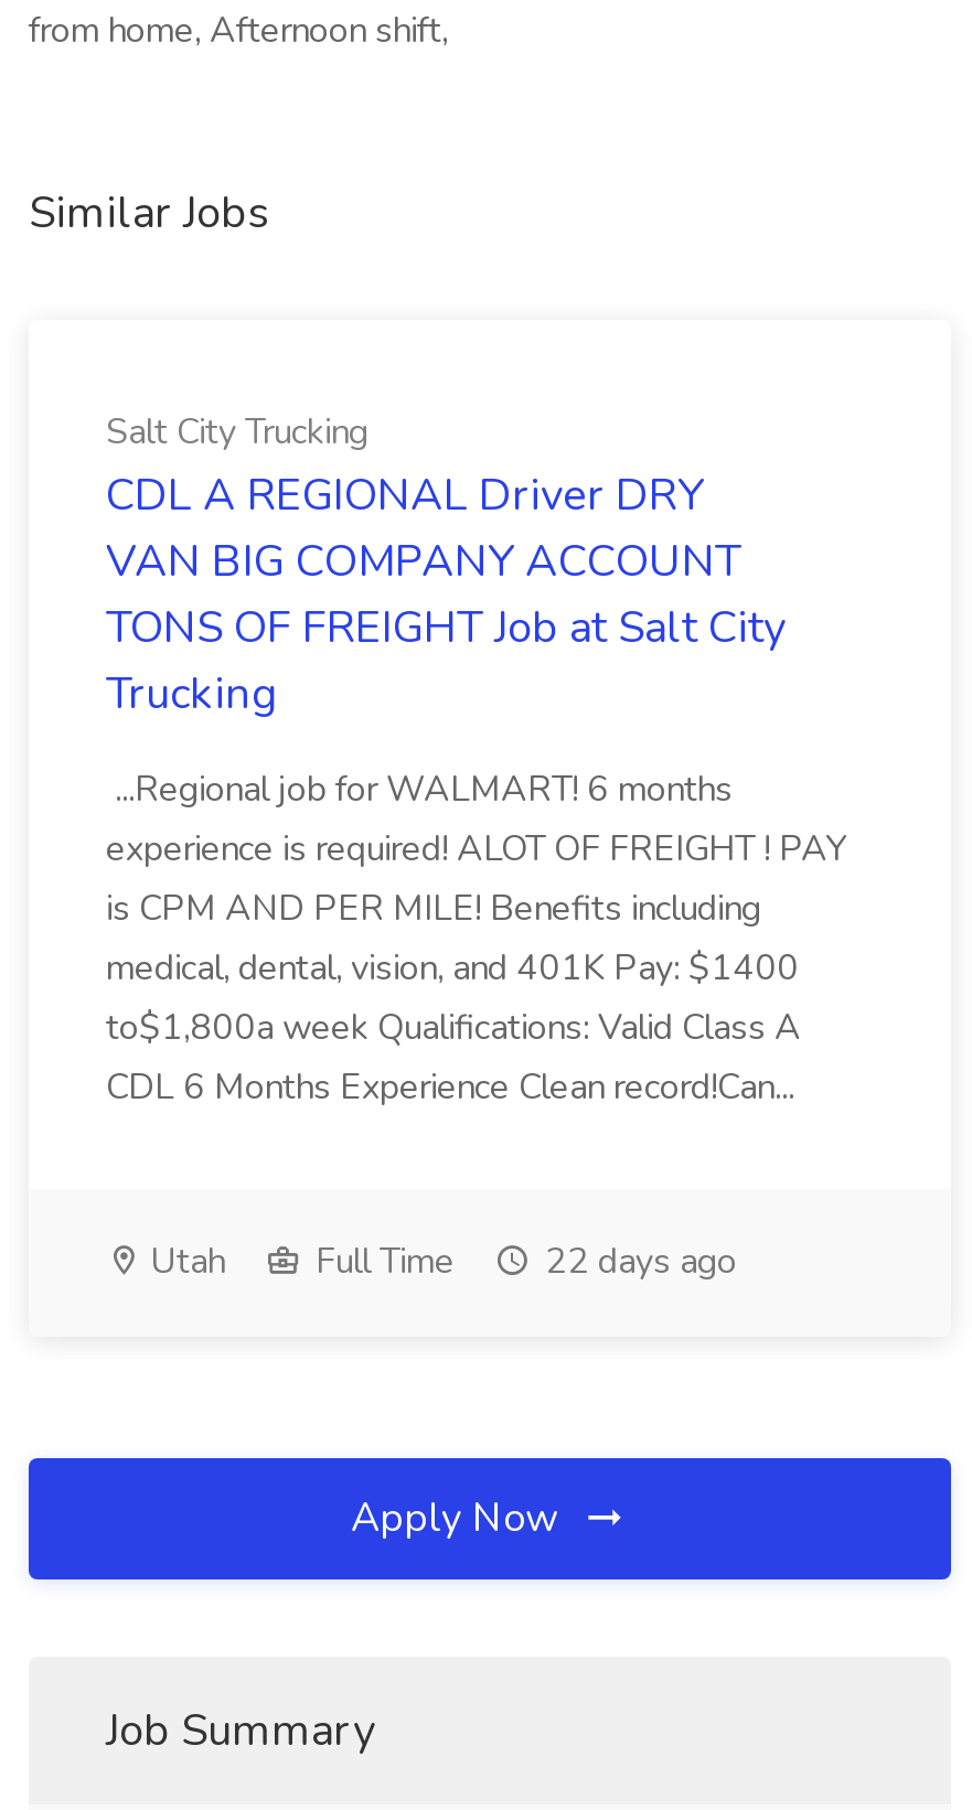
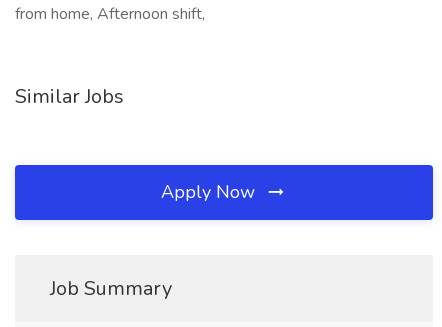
- Salt City Trucking
- CDL A REGIONAL Driver DRY
- VAN BIG COMPANY ACCOUNT
- TONS OF FREIGHT Job at Salt City
- Trucking
- ...Regional job for WALMART! 6 months
- experience is required! ALOT OF FREIGHT ! PAY
- is CPM AND PER MILE! Benefits including
- medical, dental, vision, and 401K Pay: $1400
- to$1,800a week Qualifications: Valid Class A
- CDL 6 Months Experience Clean record!Can...

- Utah
- Full Time
- 22 days ago
